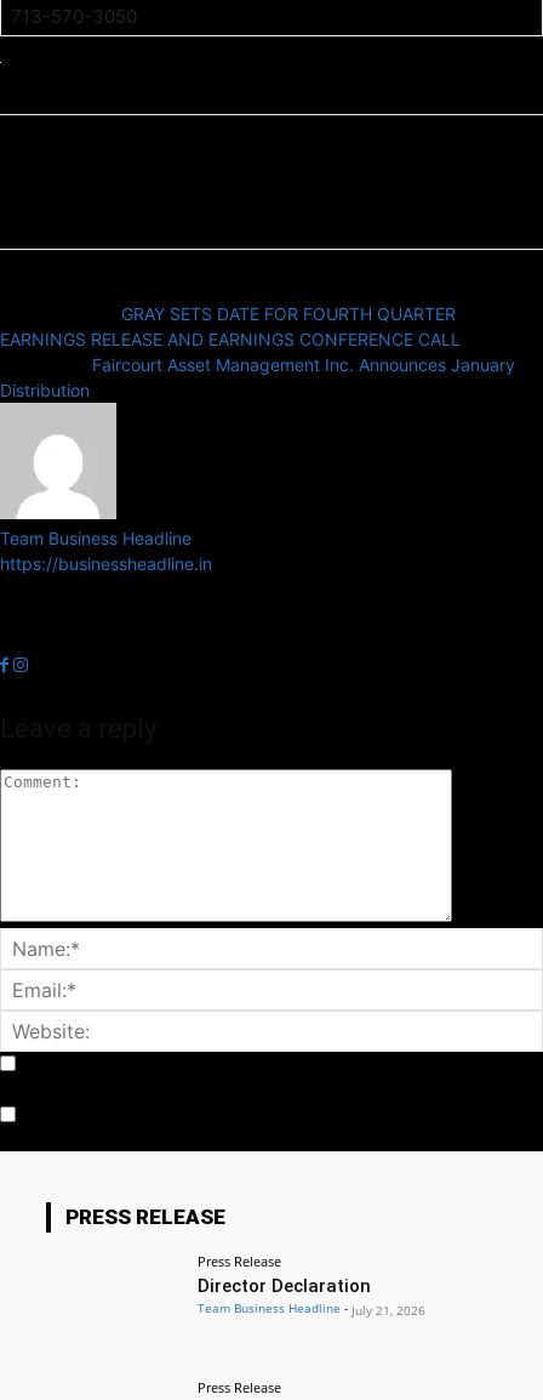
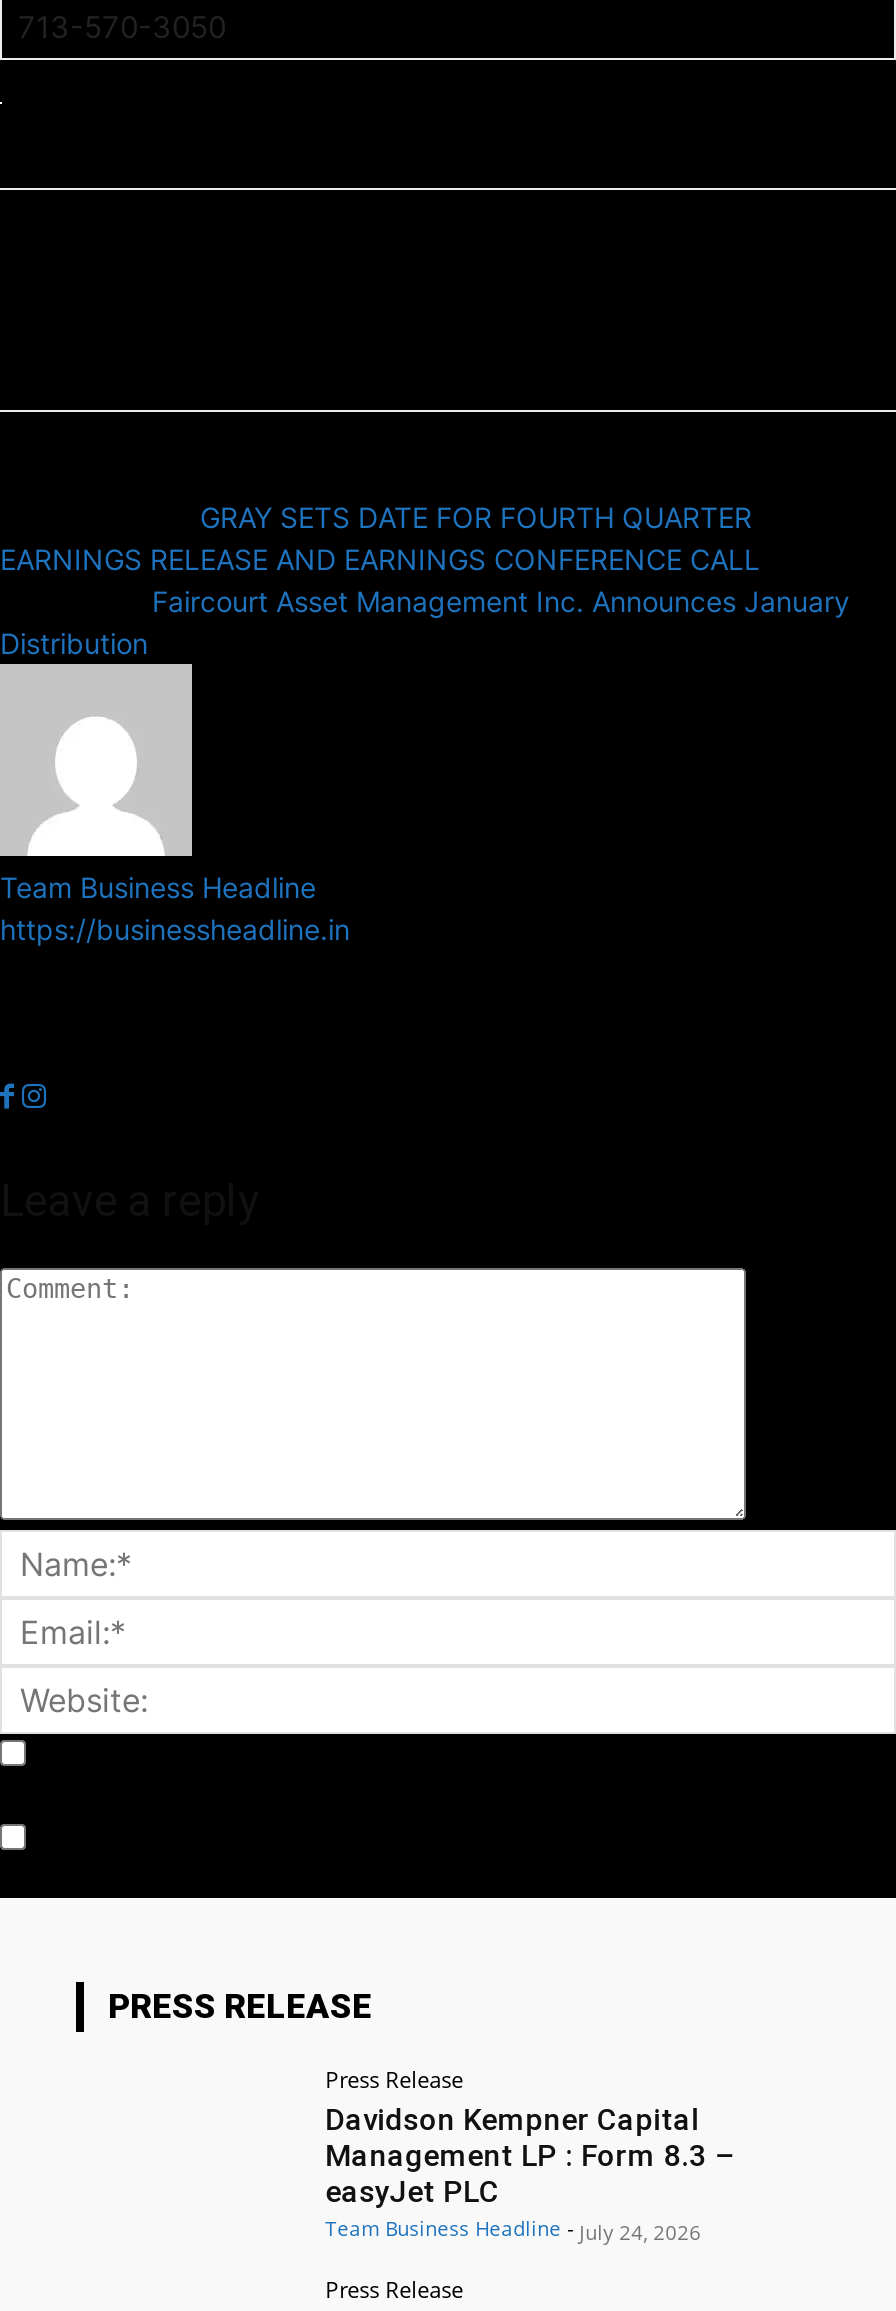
- Director Declaration
- Team Business Headline - July 21, 2026
+ Davidson Kempner Capital
+ Management LP : Form 8.3 –
+ easyJet PLC
+ Team Business Headline - July 24, 2026
